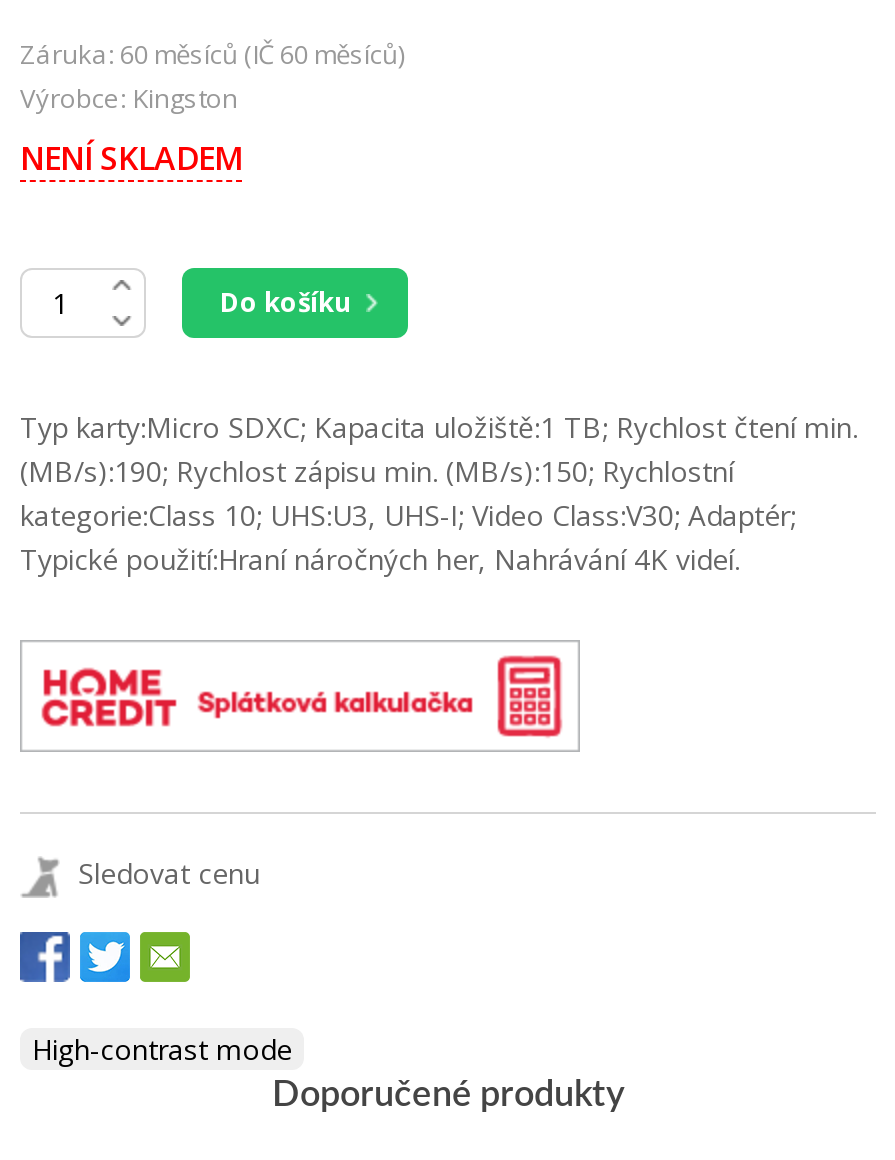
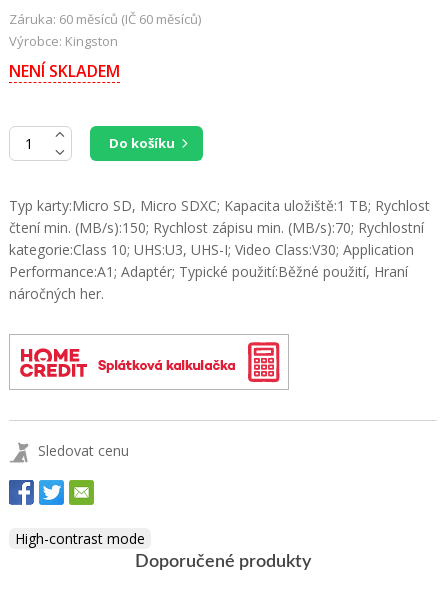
- Typ karty:Micro SDXC; Kapacita uložiště:1 TB; Rychlost čtení min.
- (MB/s):190; Rychlost zápisu min. (MB/s):150; Rychlostní
- kategorie:Class 10; UHS:U3, UHS-I; Video Class:V30; Adaptér;
- Typické použití:Hraní náročných her, Nahrávání 4K videí.
+ Typ karty:Micro SD, Micro SDXC; Kapacita uložiště:1 TB; Rychlost
+ čtení min. (MB/s):150; Rychlost zápisu min. (MB/s):70; Rychlostní
+ kategorie:Class 10; UHS:U3, UHS-I; Video Class:V30; Application
+ Performance:A1; Adaptér; Typické použití:Běžné použití, Hraní
+ náročných her.
